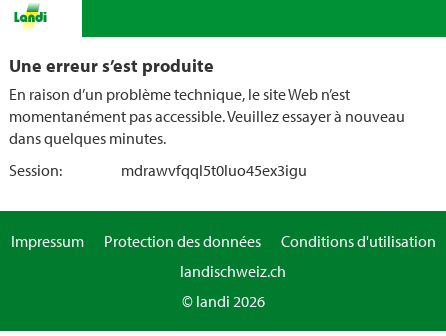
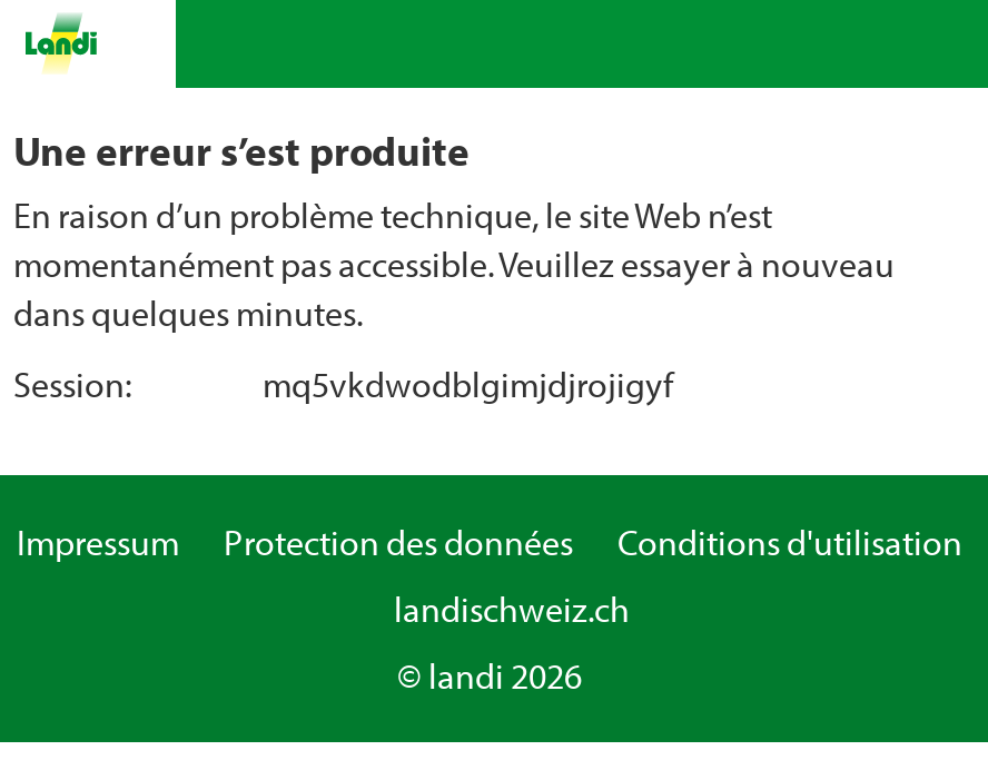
- mdrawvfqql5t0luo45ex3igu
+ mq5vkdwodblgimjdjrojigyf
